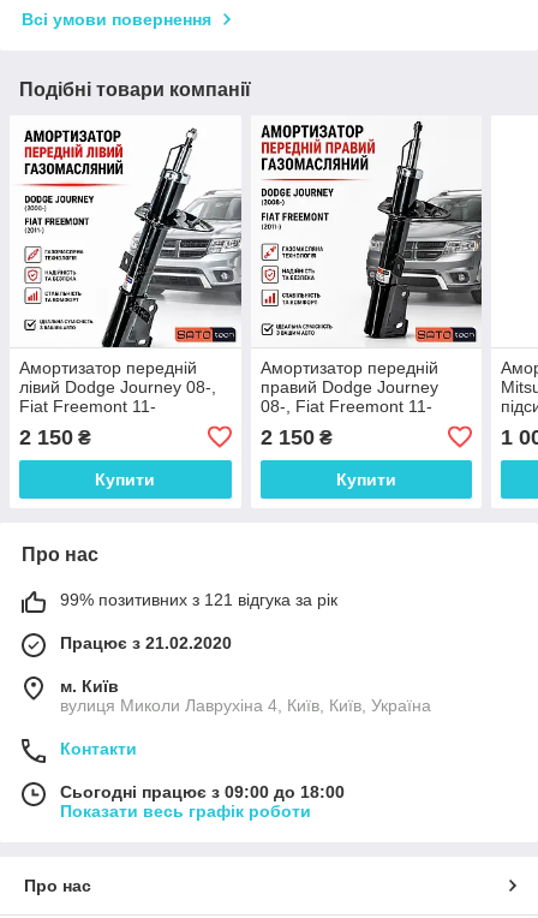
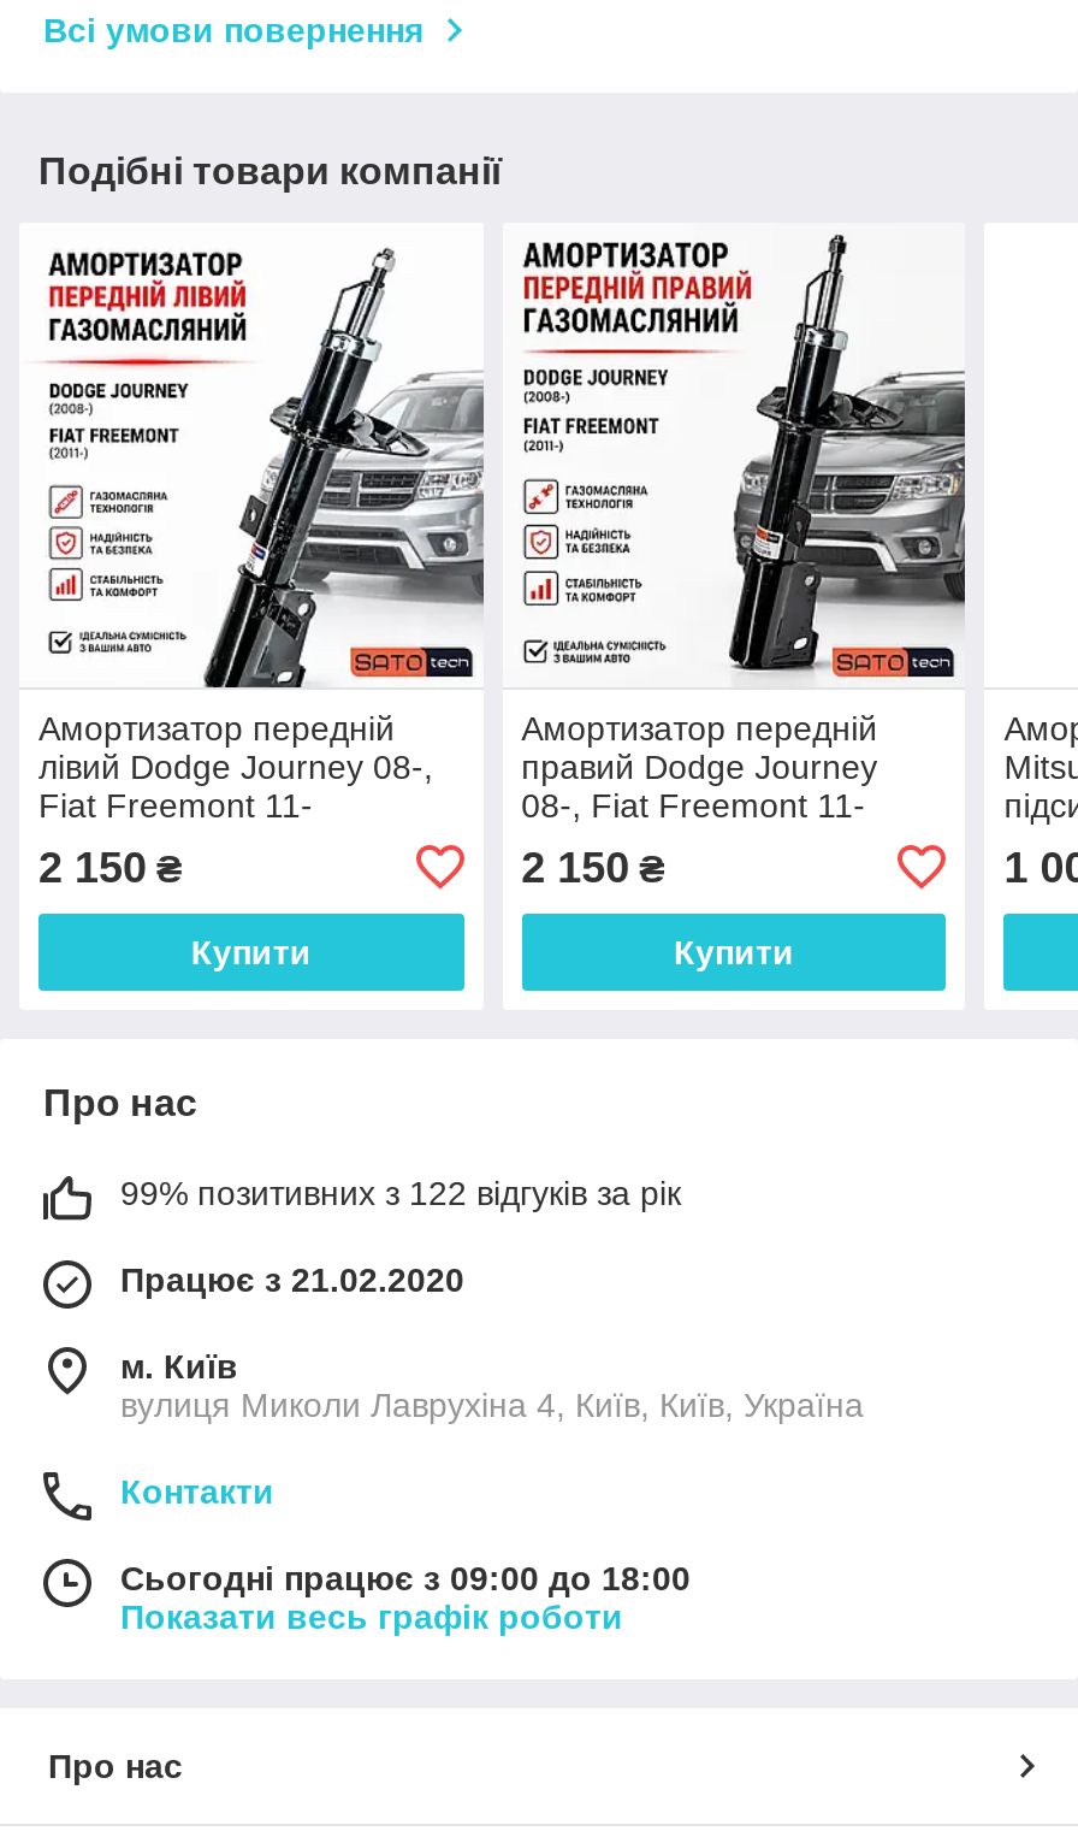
- 99% позитивних з 121 відгука за рік
+ 99% позитивних з 122 відгуків за рік
